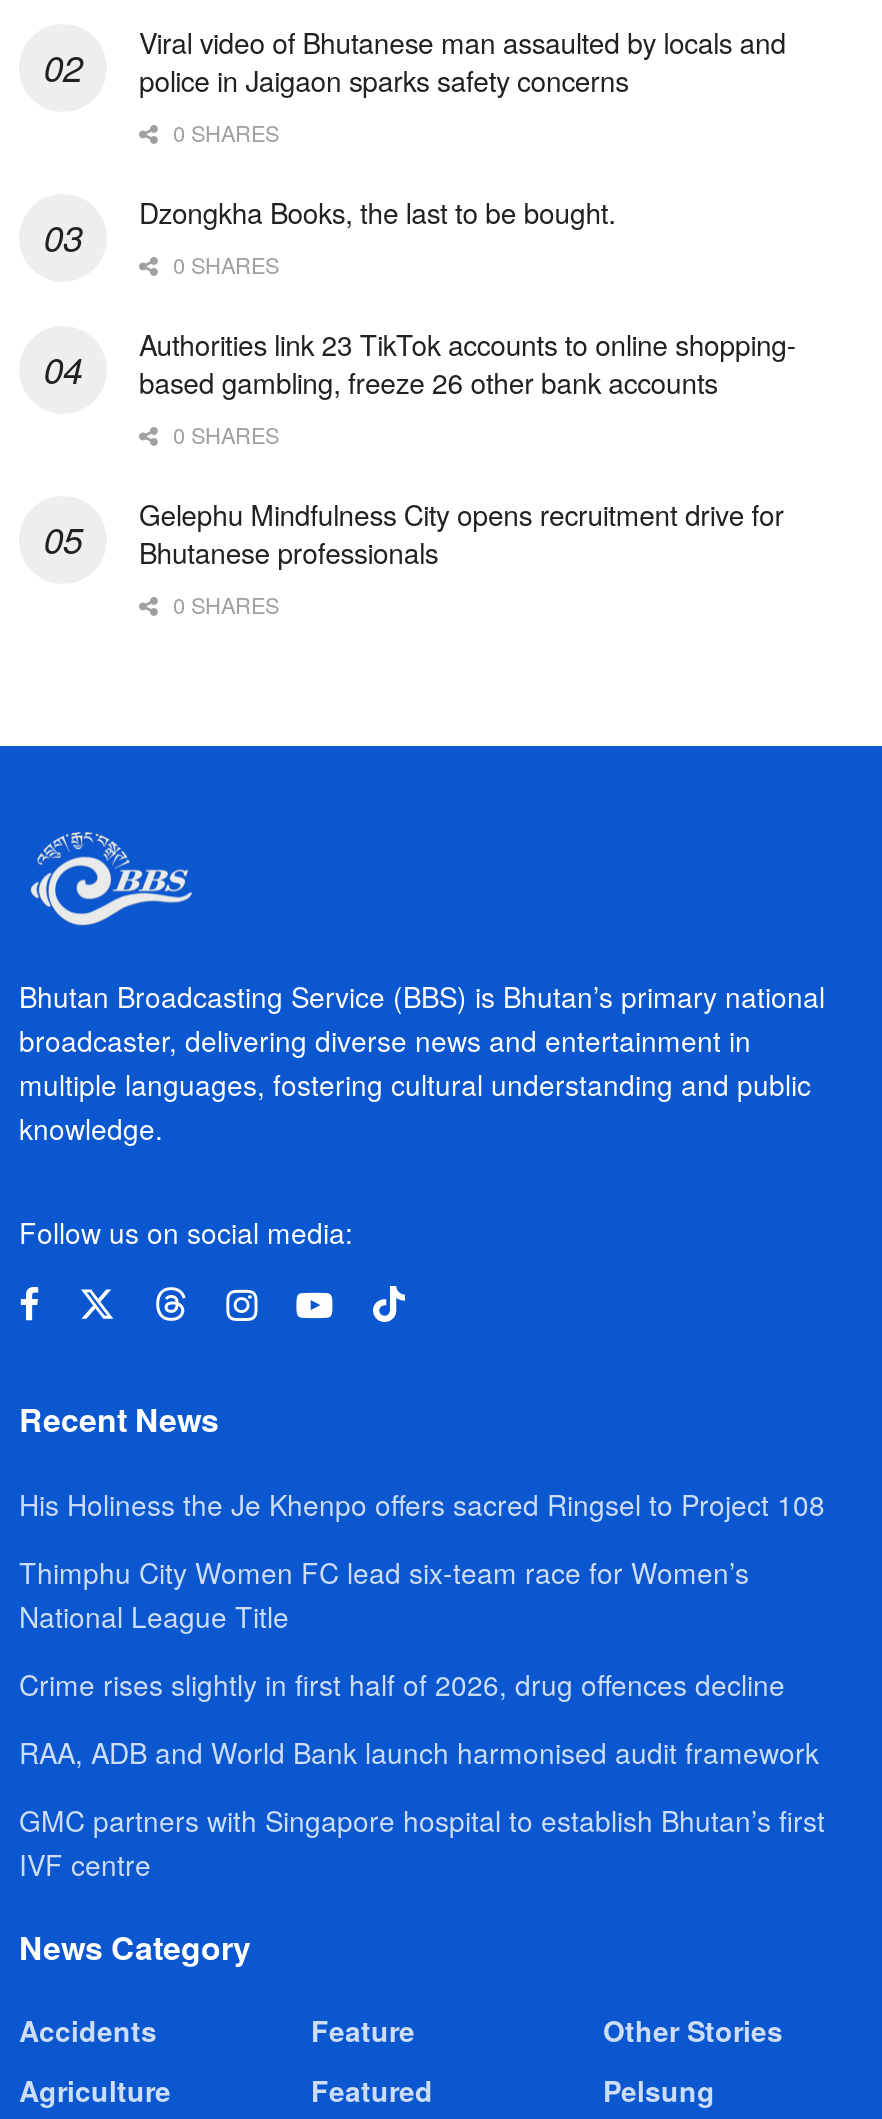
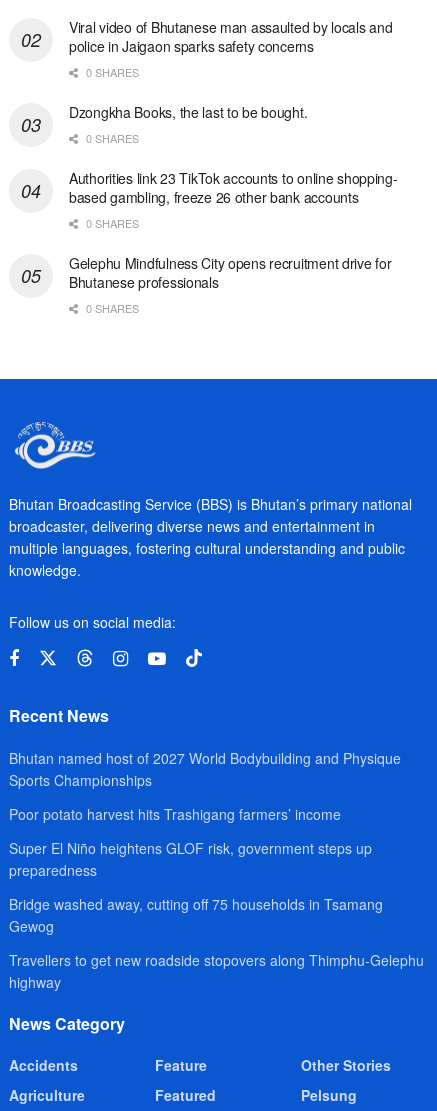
- His Holiness the Je Khenpo offers sacred Ringsel to Project 108
+ Bhutan named host of 2027 World Bodybuilding and Physique
+ Sports Championships

- Thimphu City Women FC lead six-team race for Women’s
- National League Title
+ Poor potato harvest hits Trashigang farmers’ income

- Crime rises slightly in first half of 2026, drug offences decline
+ Super El Niño heightens GLOF risk, government steps up
+ preparedness

- RAA, ADB and World Bank launch harmonised audit framework
+ Bridge washed away, cutting off 75 households in Tsamang
+ Gewog

- GMC partners with Singapore hospital to establish Bhutan’s first
- IVF centre
+ Travellers to get new roadside stopovers along Thimphu-Gelephu
+ highway
